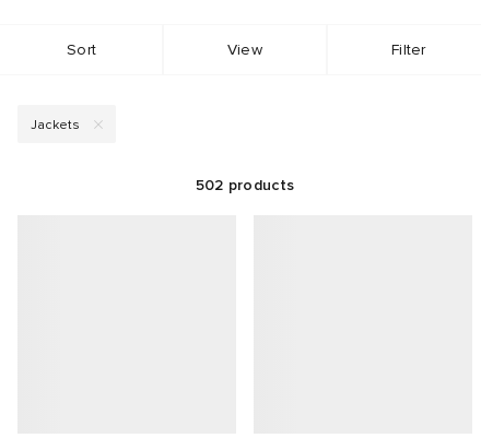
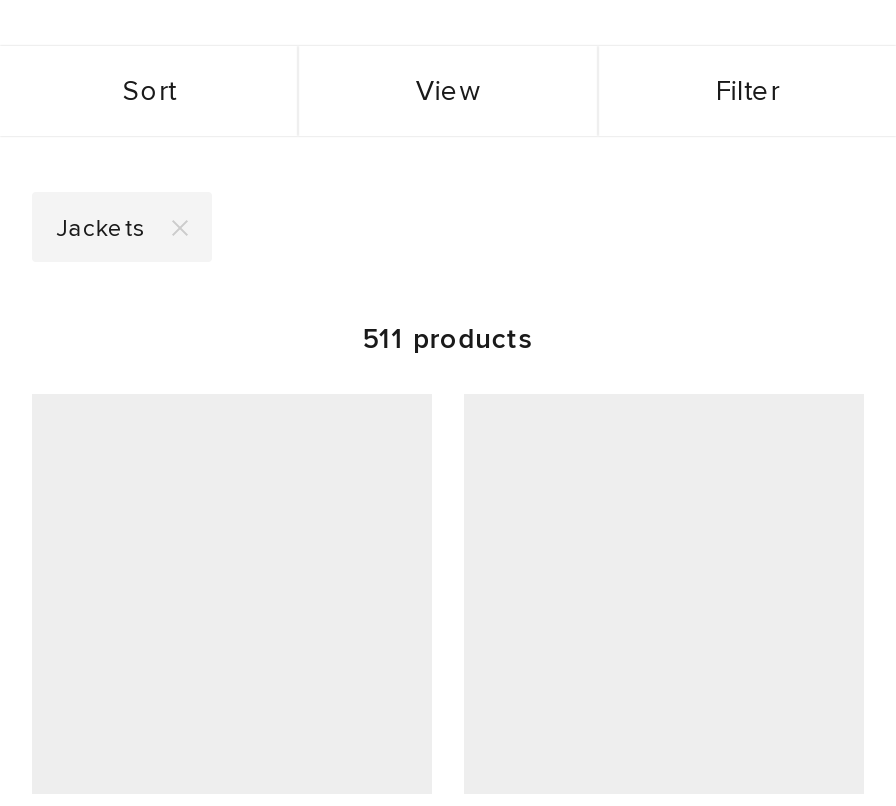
- 502 products
+ 511 products
